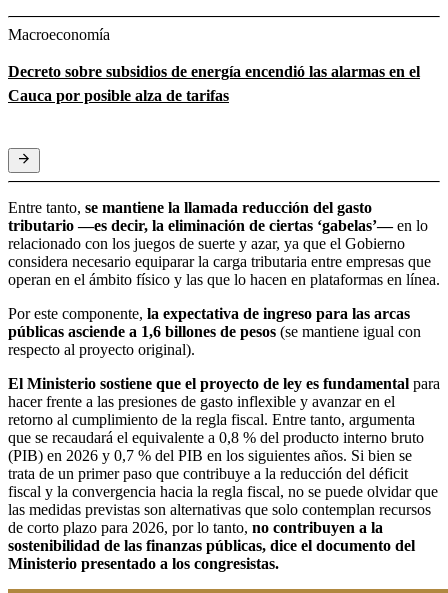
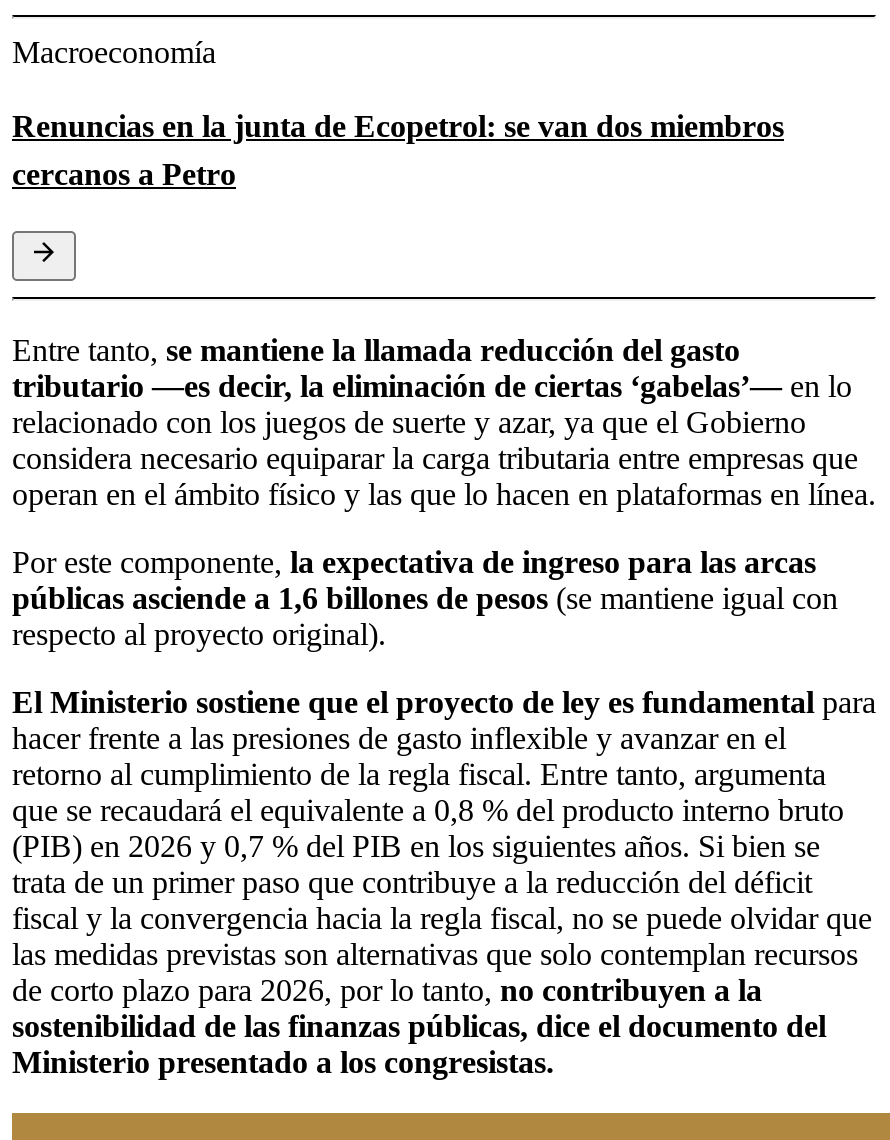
- Decreto sobre subsidios de energía encendió las alarmas en el
- Cauca por posible alza de tarifas
+ Renuncias en la junta de Ecopetrol: se van dos miembros
+ cercanos a Petro
